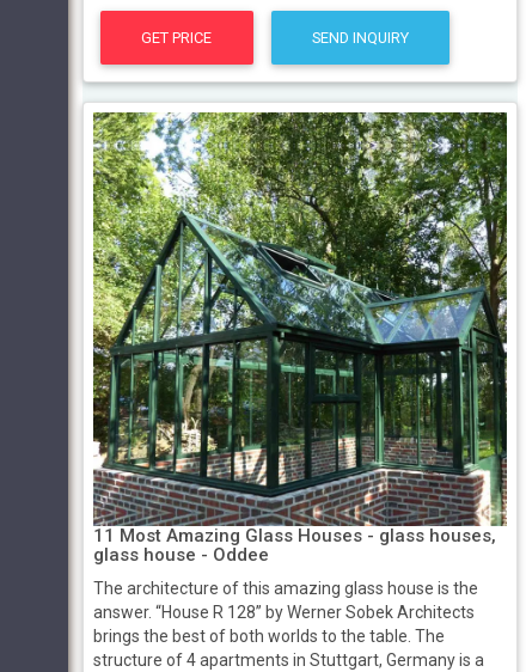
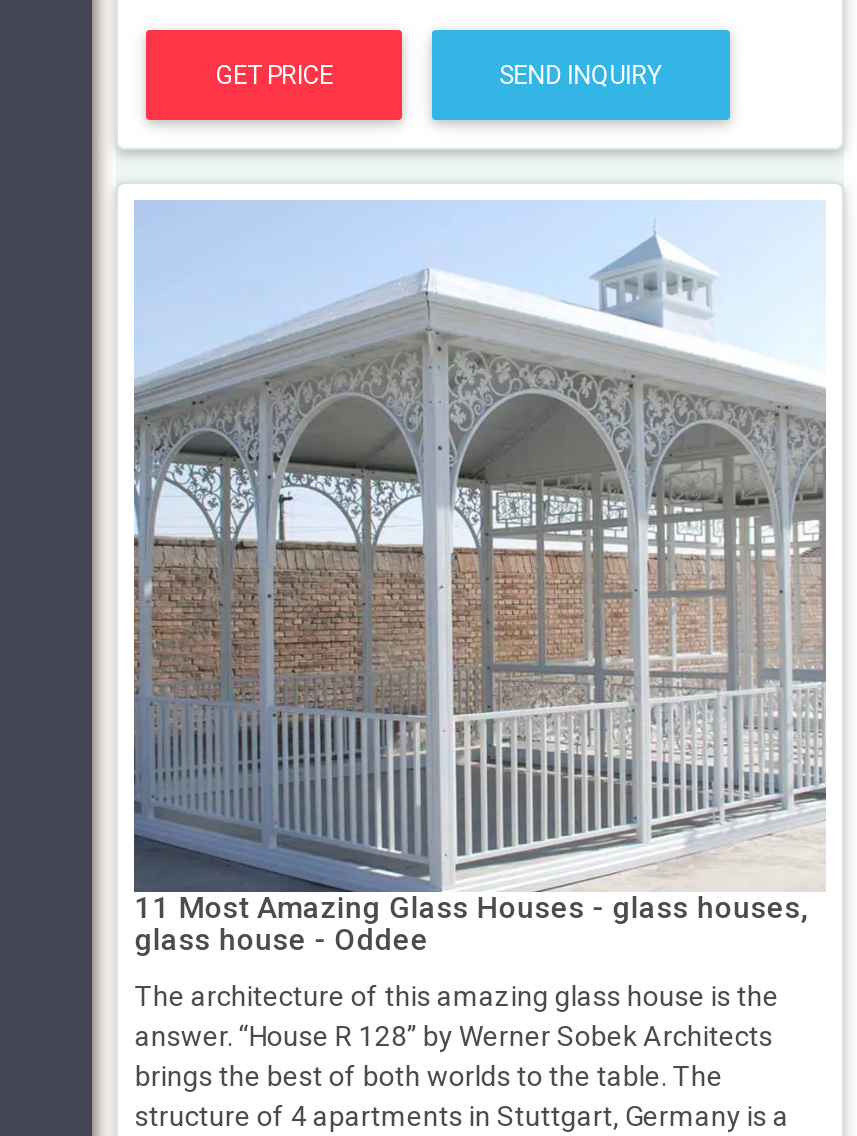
- [image]
+ [image]
